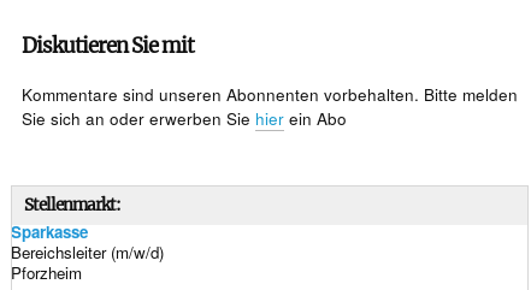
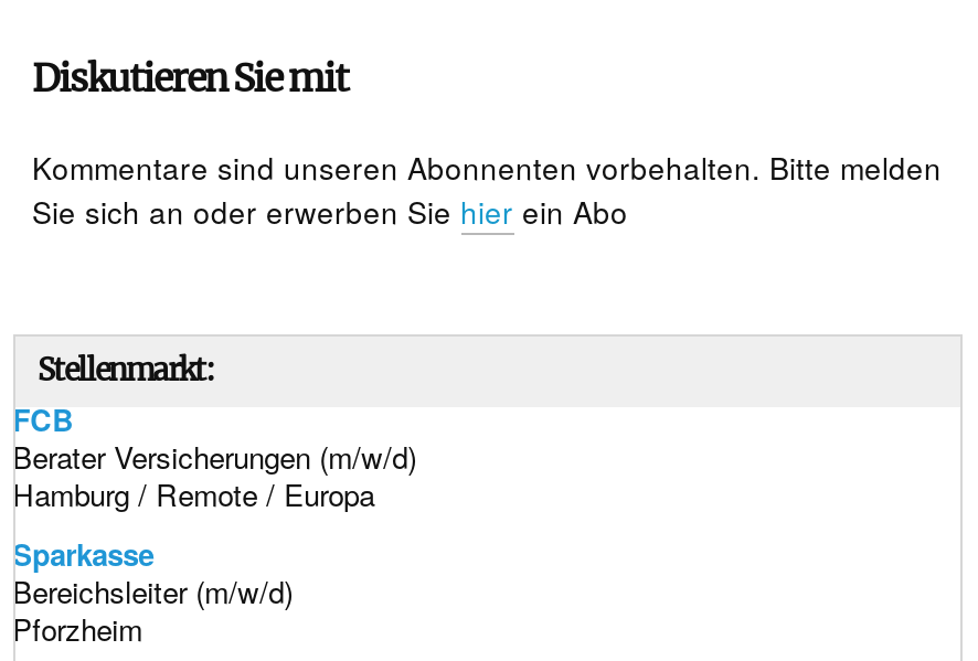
+ FCB
+ Berater Versicherungen (m/w/d)
+ Hamburg / Remote / Europa
